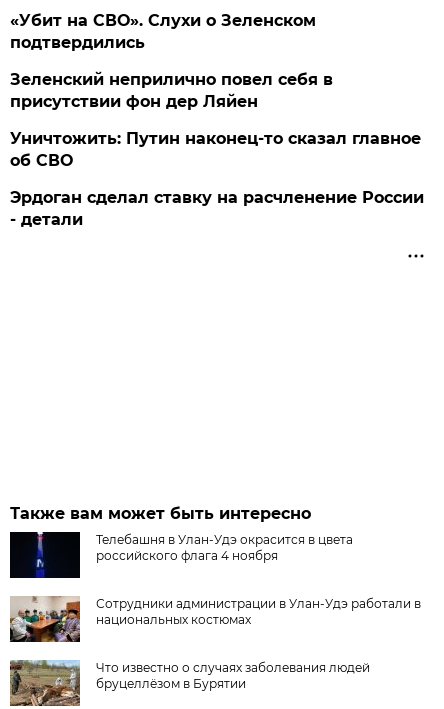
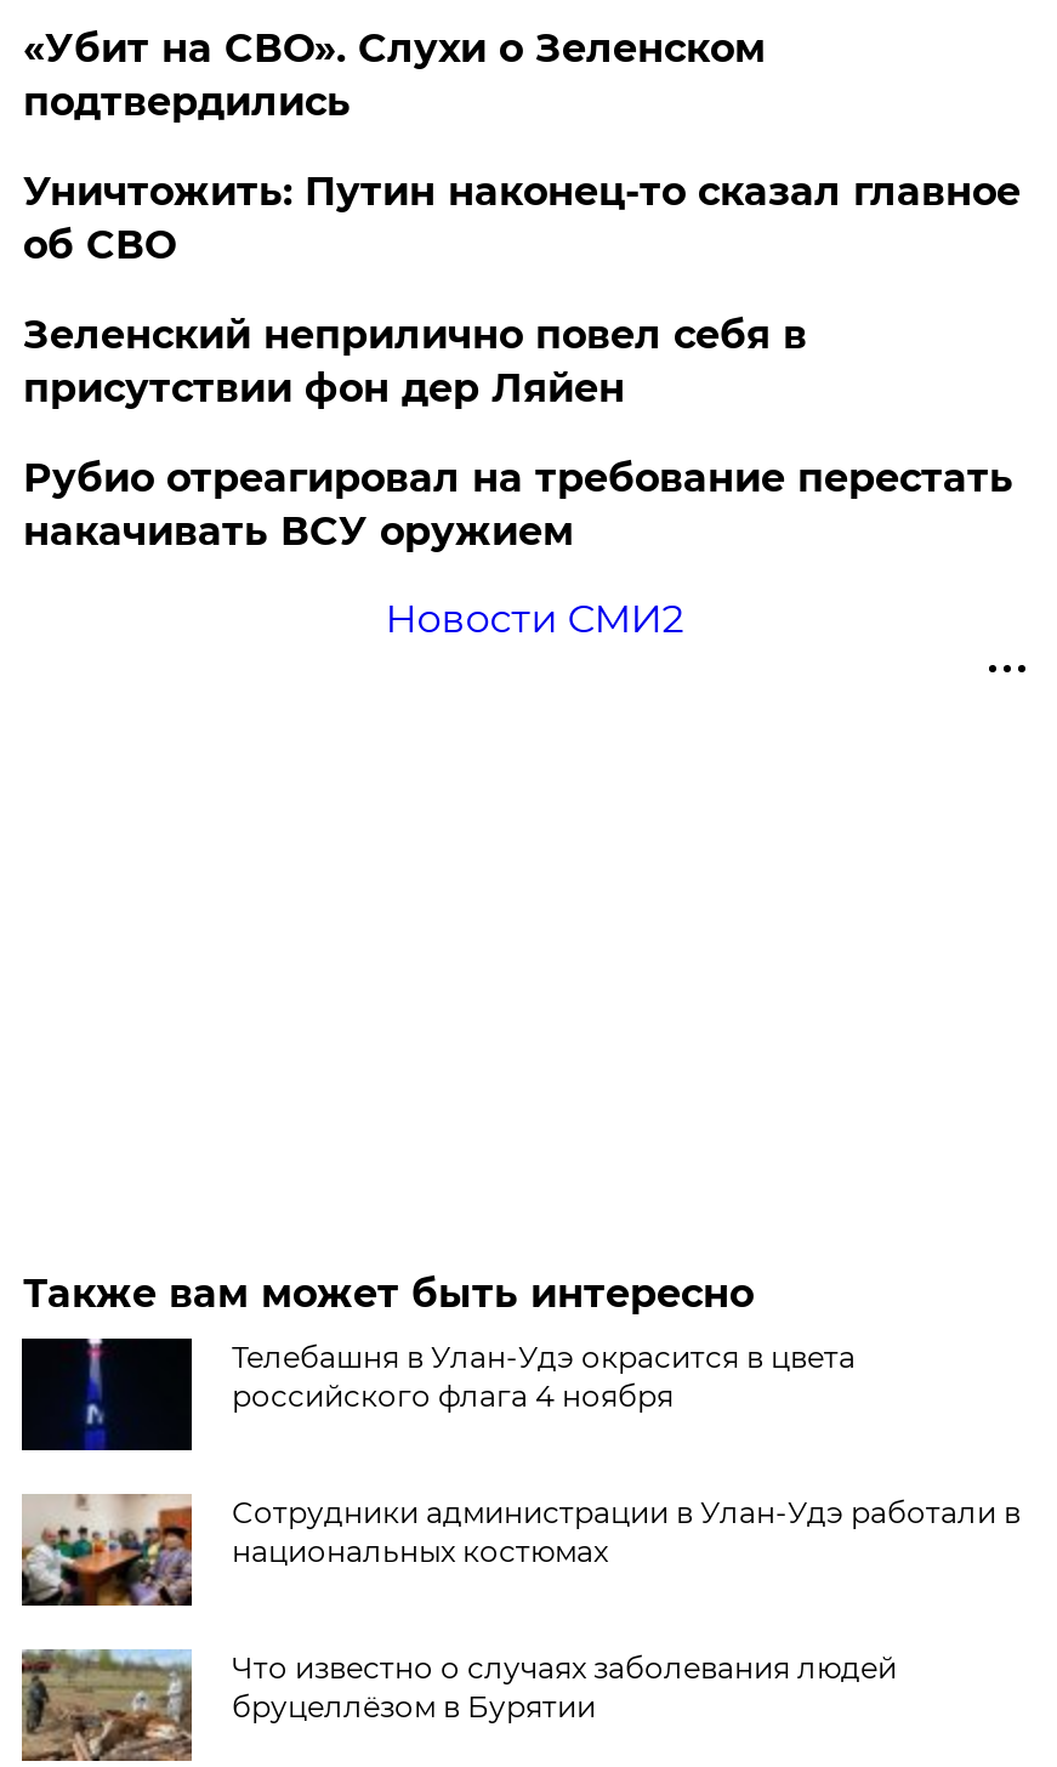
moved down: Зеленский неприлично повел cебя в | присутствии фон дер Ляйен

+ Рубио отреагировал на требование перестать
+ накачивать ВСУ оружием

moved up: Уничтожить: Путин наконец-то сказал главное | об СВО

- Эрдоган сделал ставку на расчленение России
- - детали
+ Новости СМИ2
